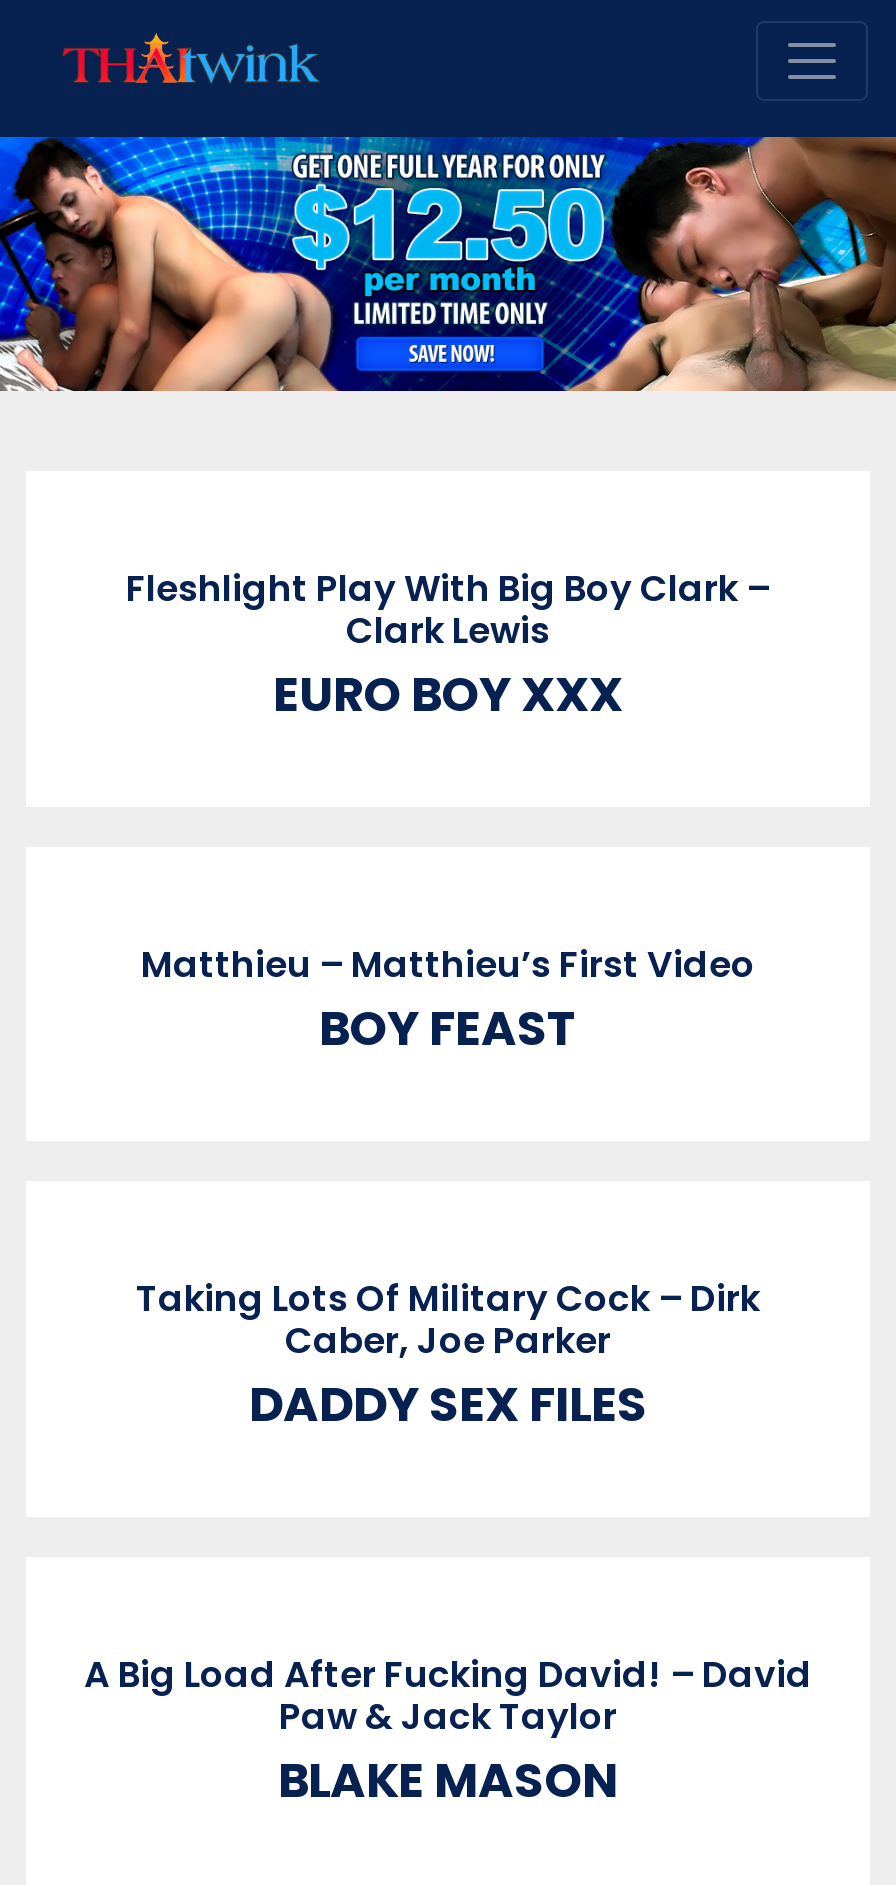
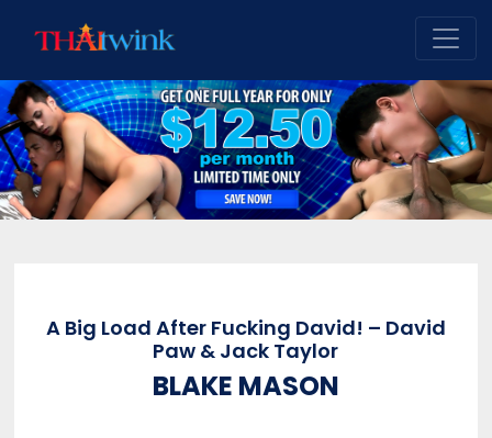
- Fleshlight Play With Big Boy Clark –
- Clark Lewis
- EURO BOY XXX

- Matthieu – Matthieu’s First Video
- BOY FEAST

- Taking Lots Of Military Cock – Dirk
- Caber, Joe Parker
- DADDY SEX FILES
